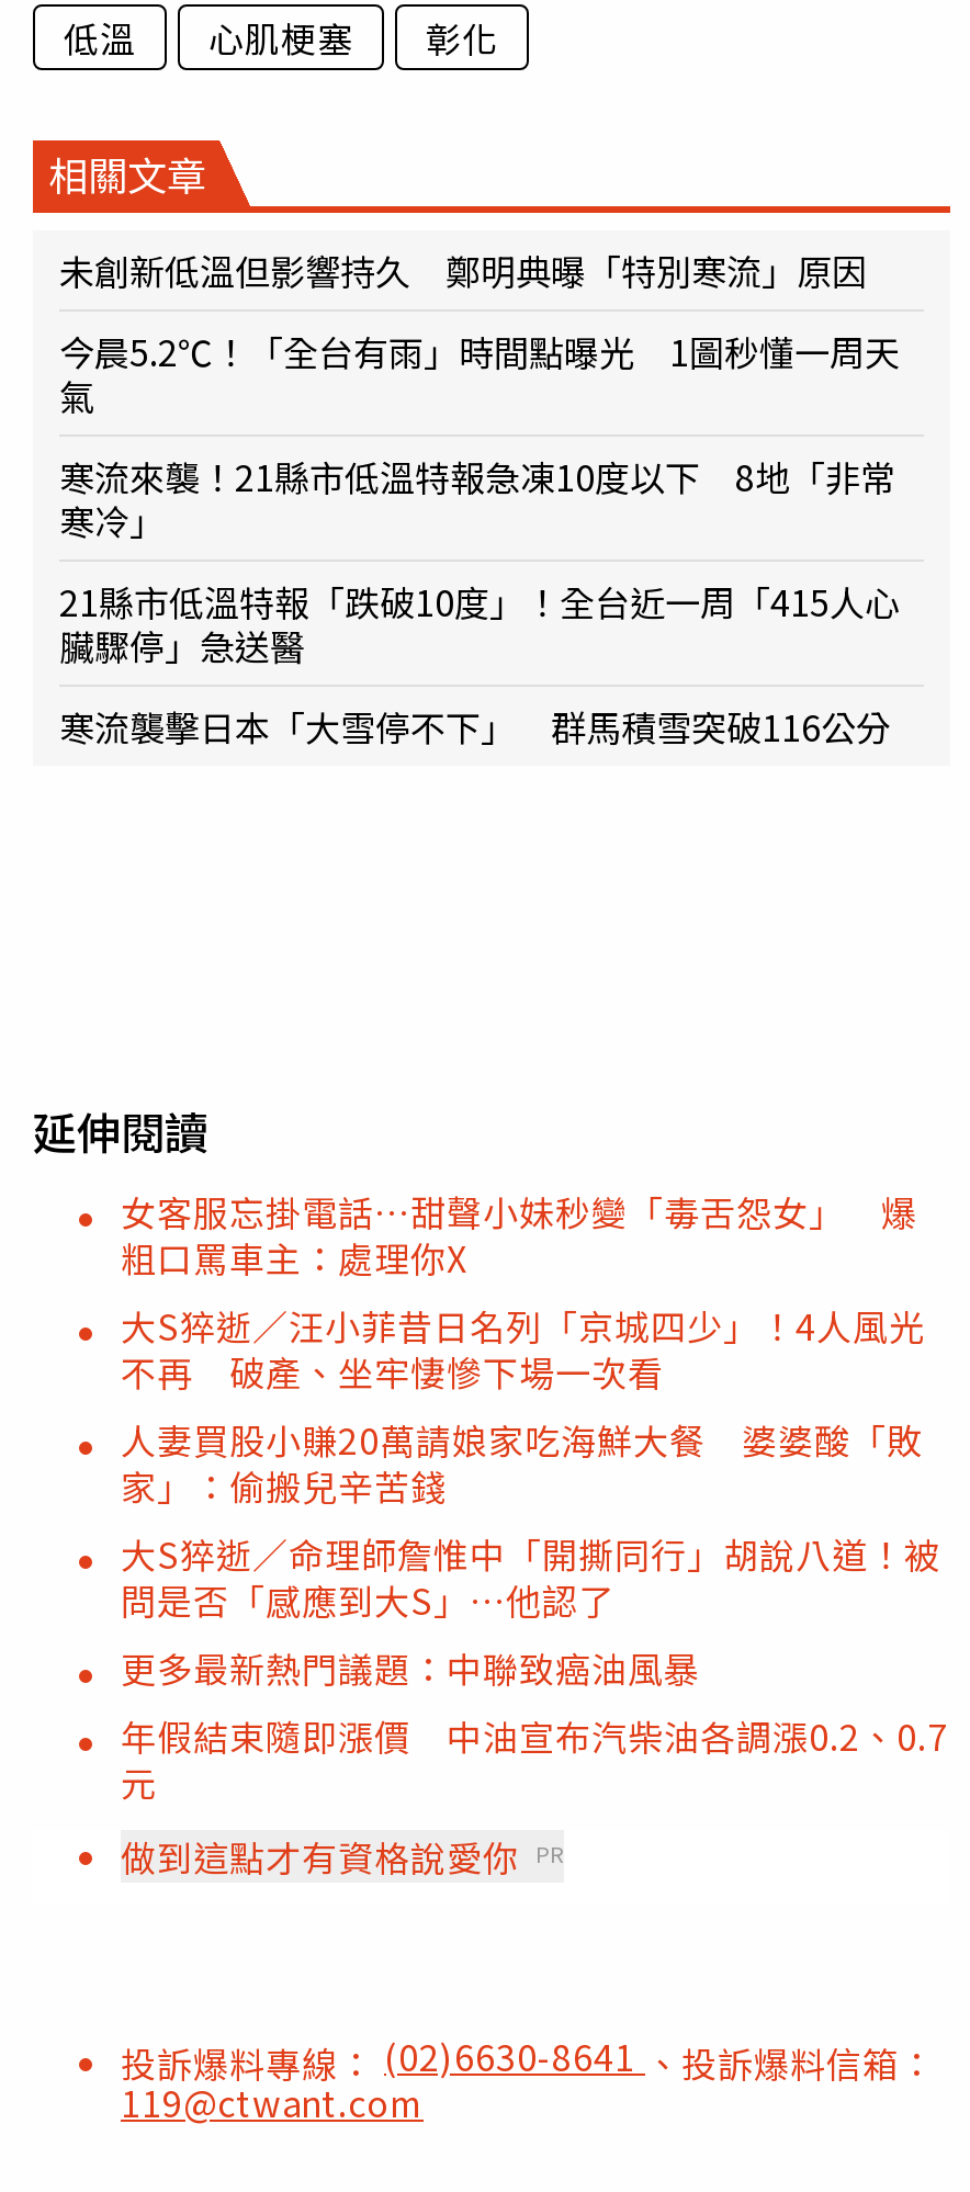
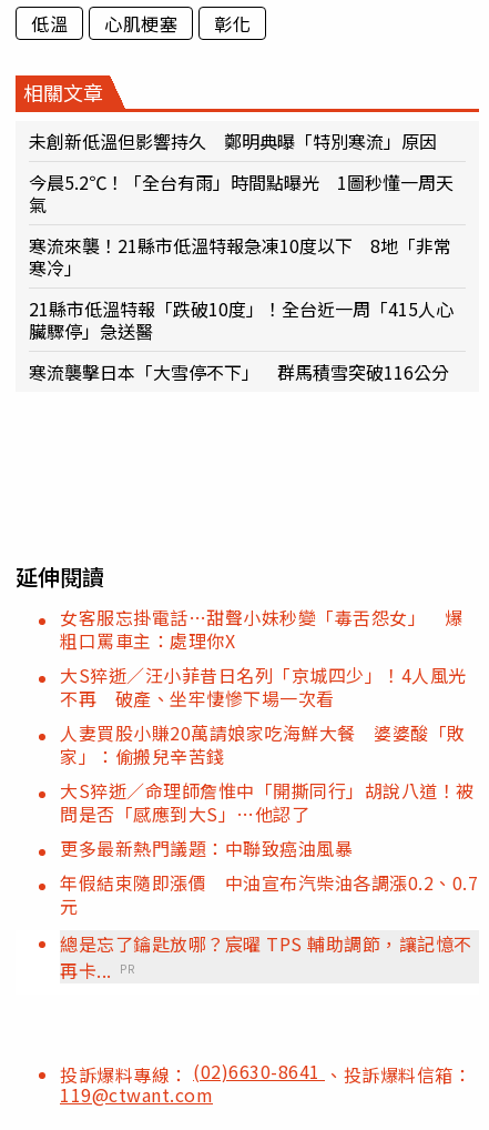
- 做到這點才有資格說愛你 PR
+ 總是忘了鑰匙放哪？宸曜 TPS 輔助調節，讓記憶不
+ 再卡... PR
